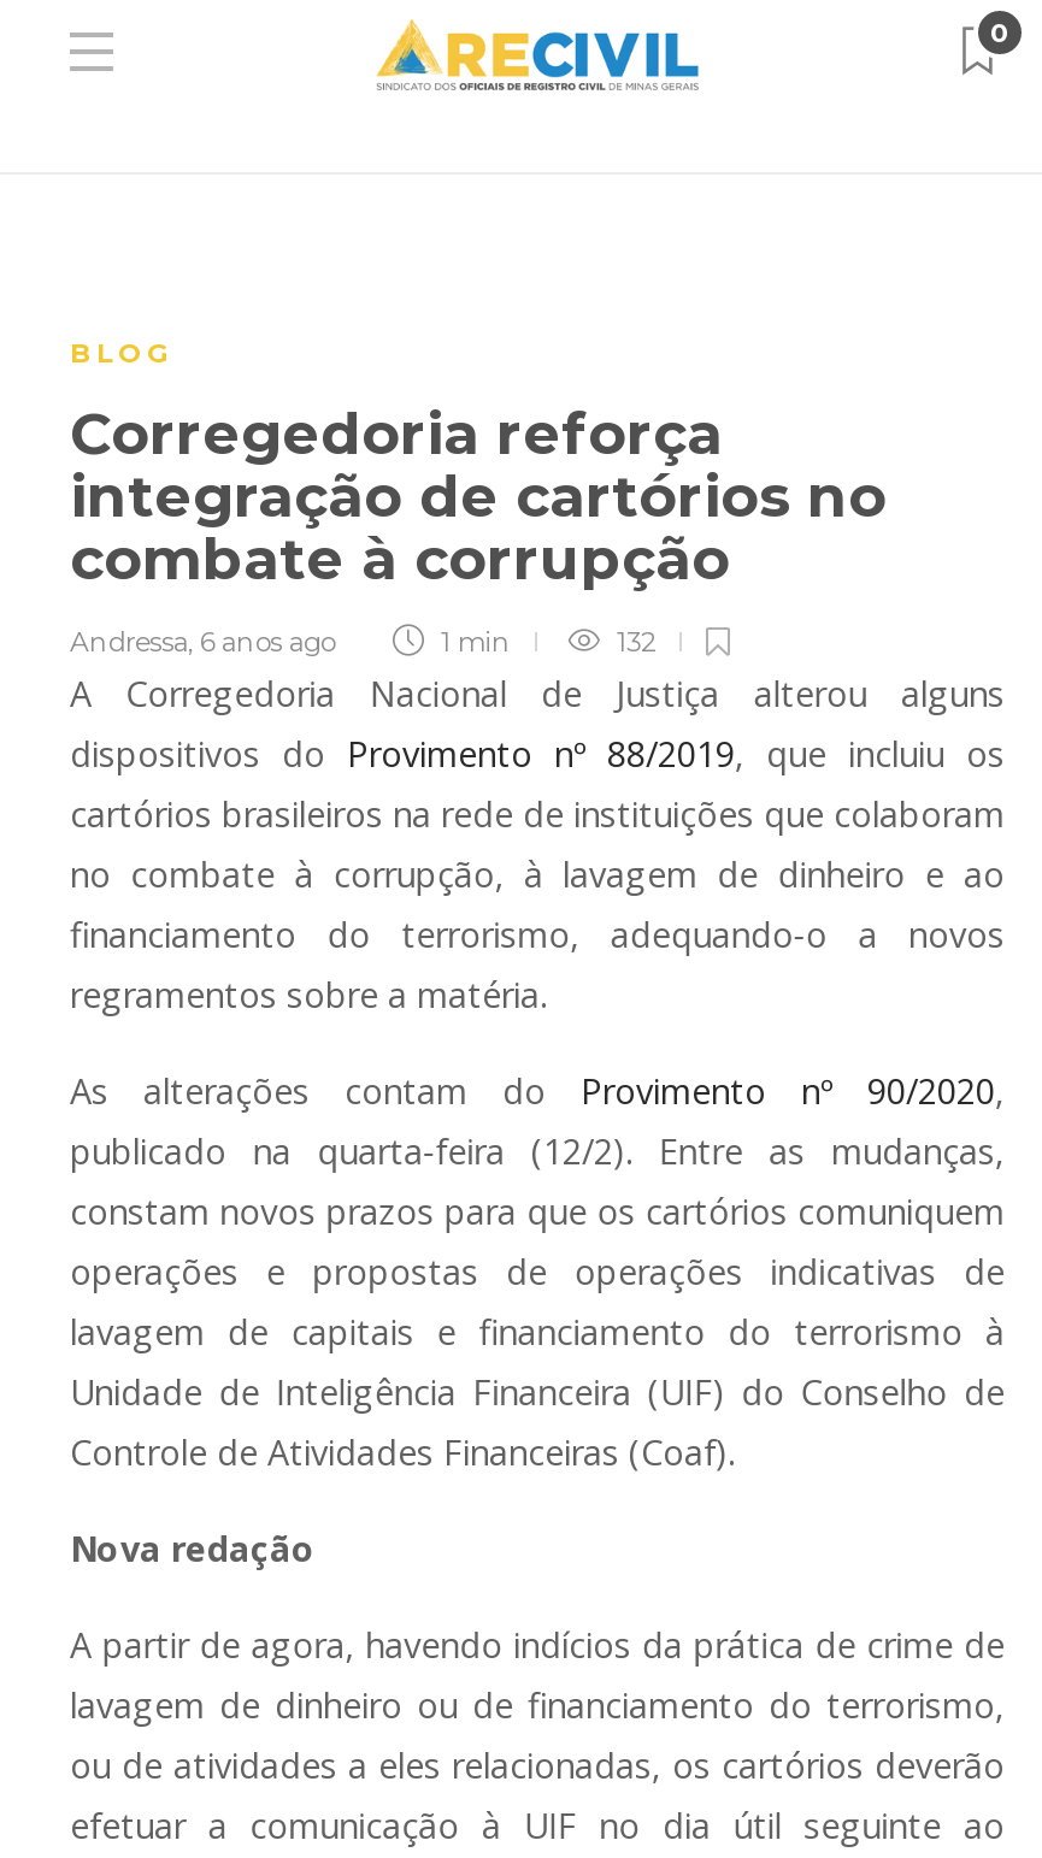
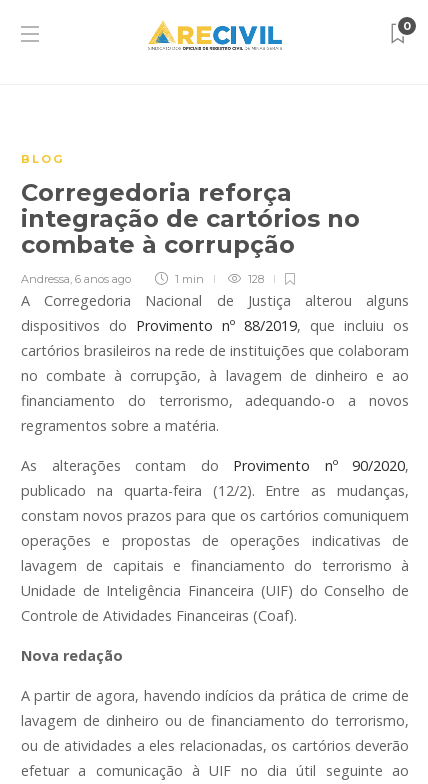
- 132
+ 128
